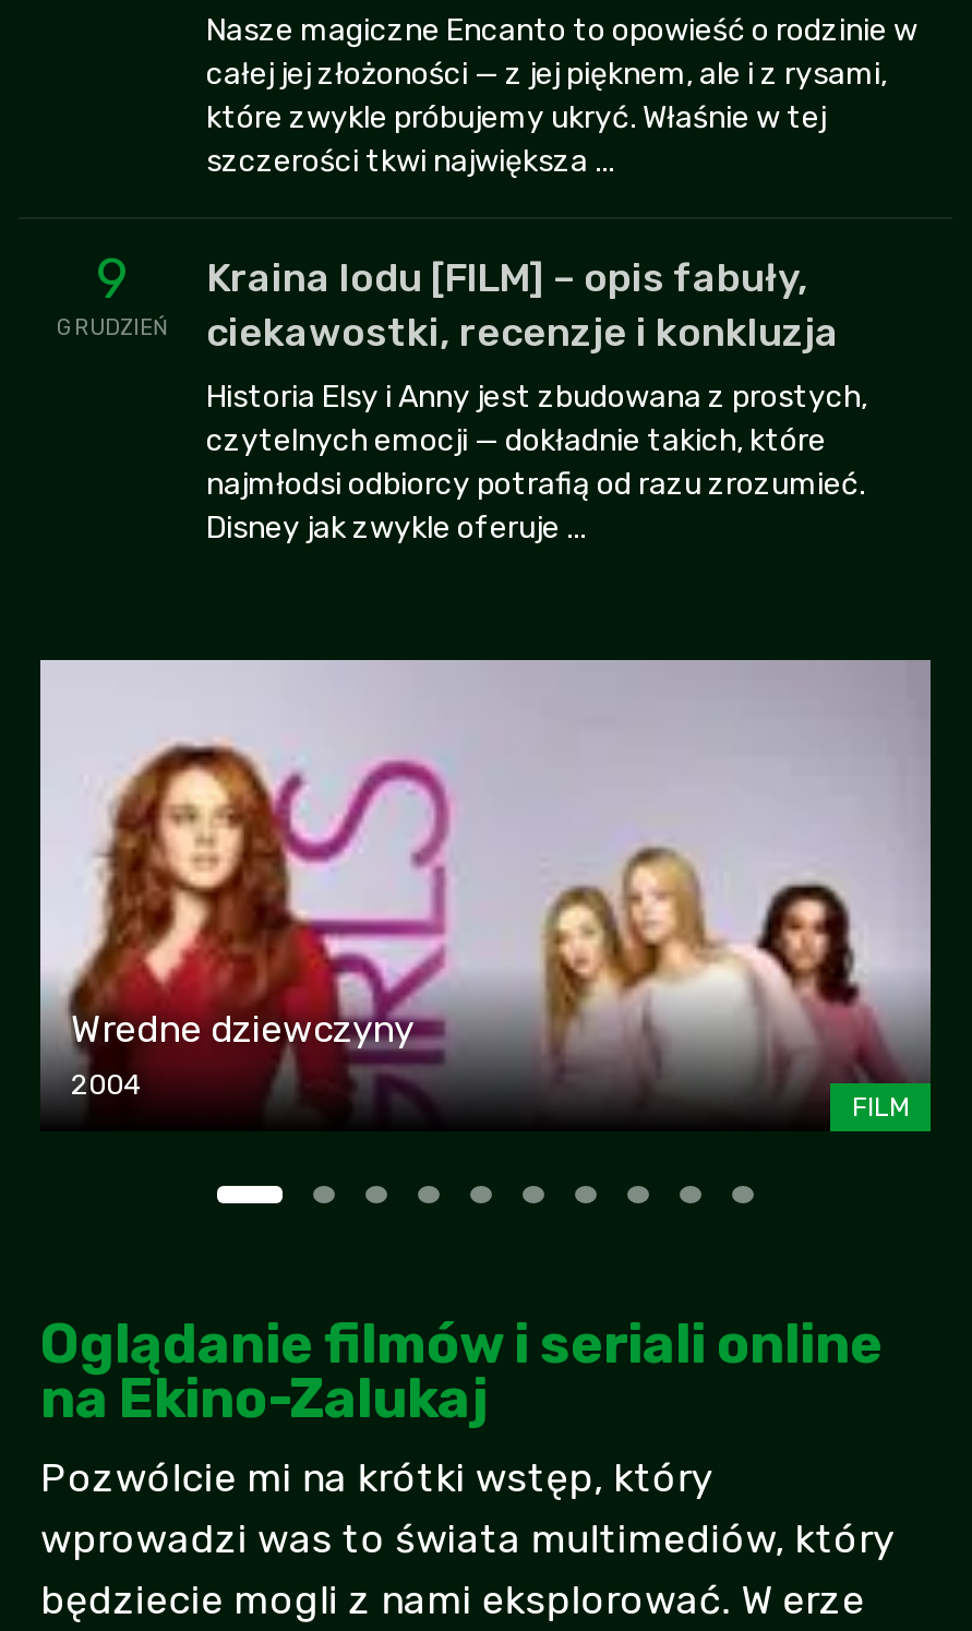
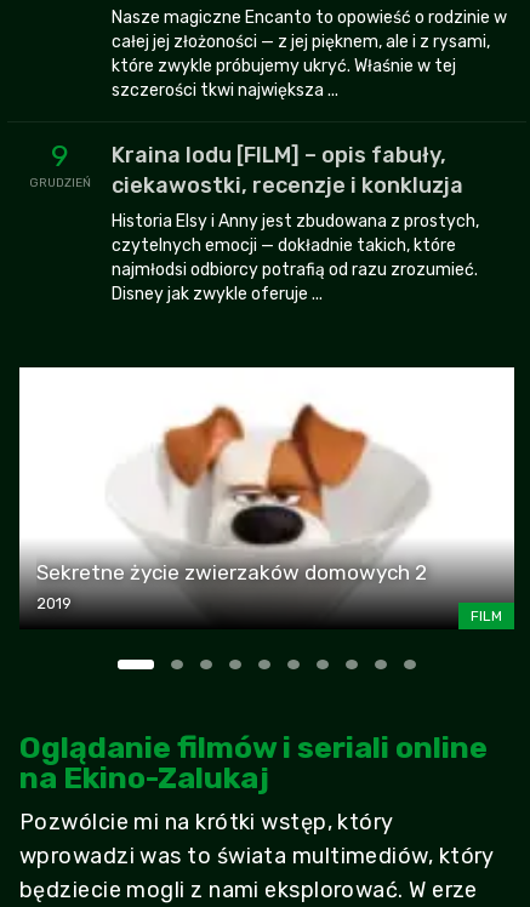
- [image]
- Wredne dziewczyny
- 2004
+ [image]
+ Sekretne życie zwierzaków domowych 2
+ 2019
